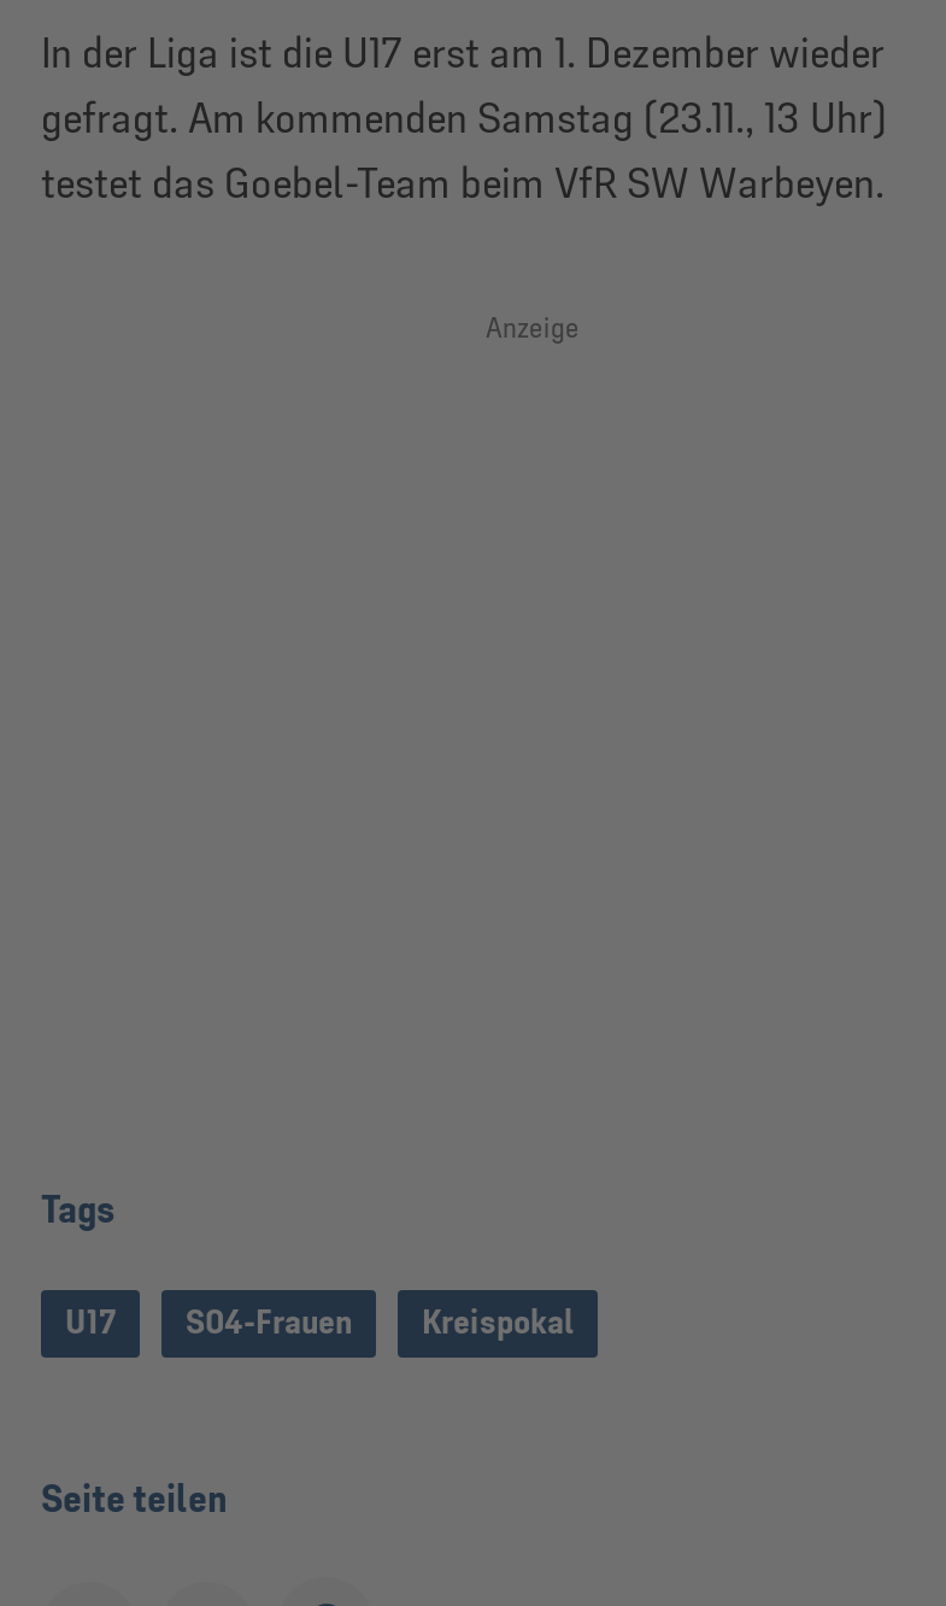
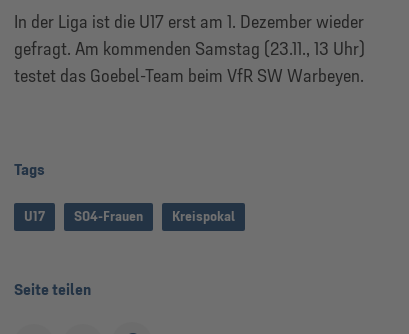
- Anzeige
